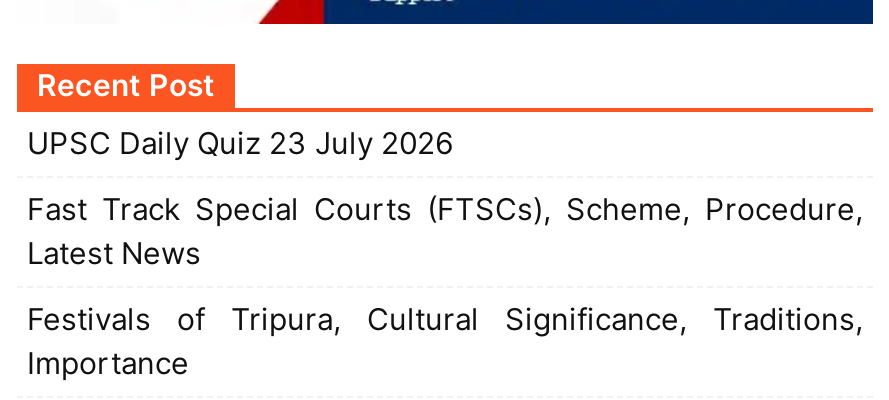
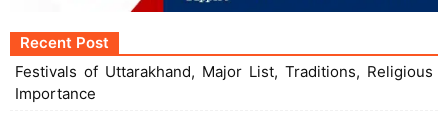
- UPSC Daily Quiz 23 July 2026
- Fast Track Special Courts (FTSCs), Scheme, Procedure,
- Latest News
- Festivals of Tripura, Cultural Significance, Traditions,
+ Festivals of Uttarakhand, Major List, Traditions, Religious
